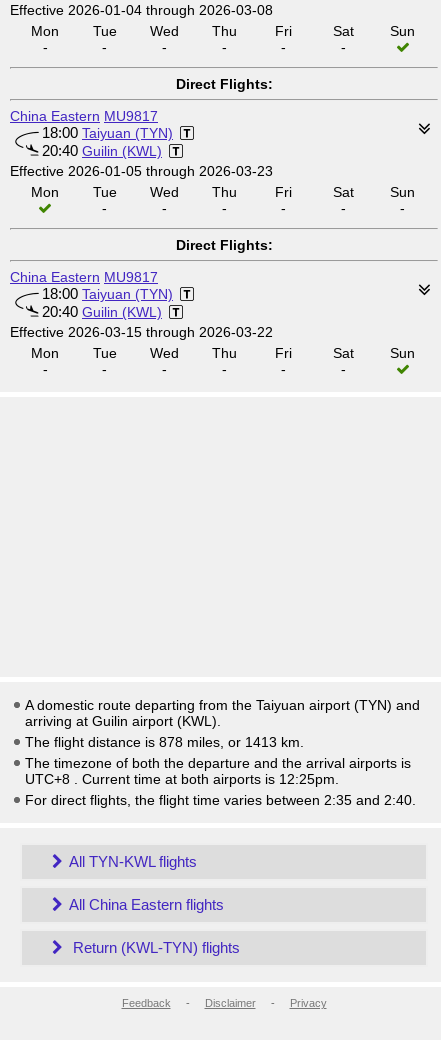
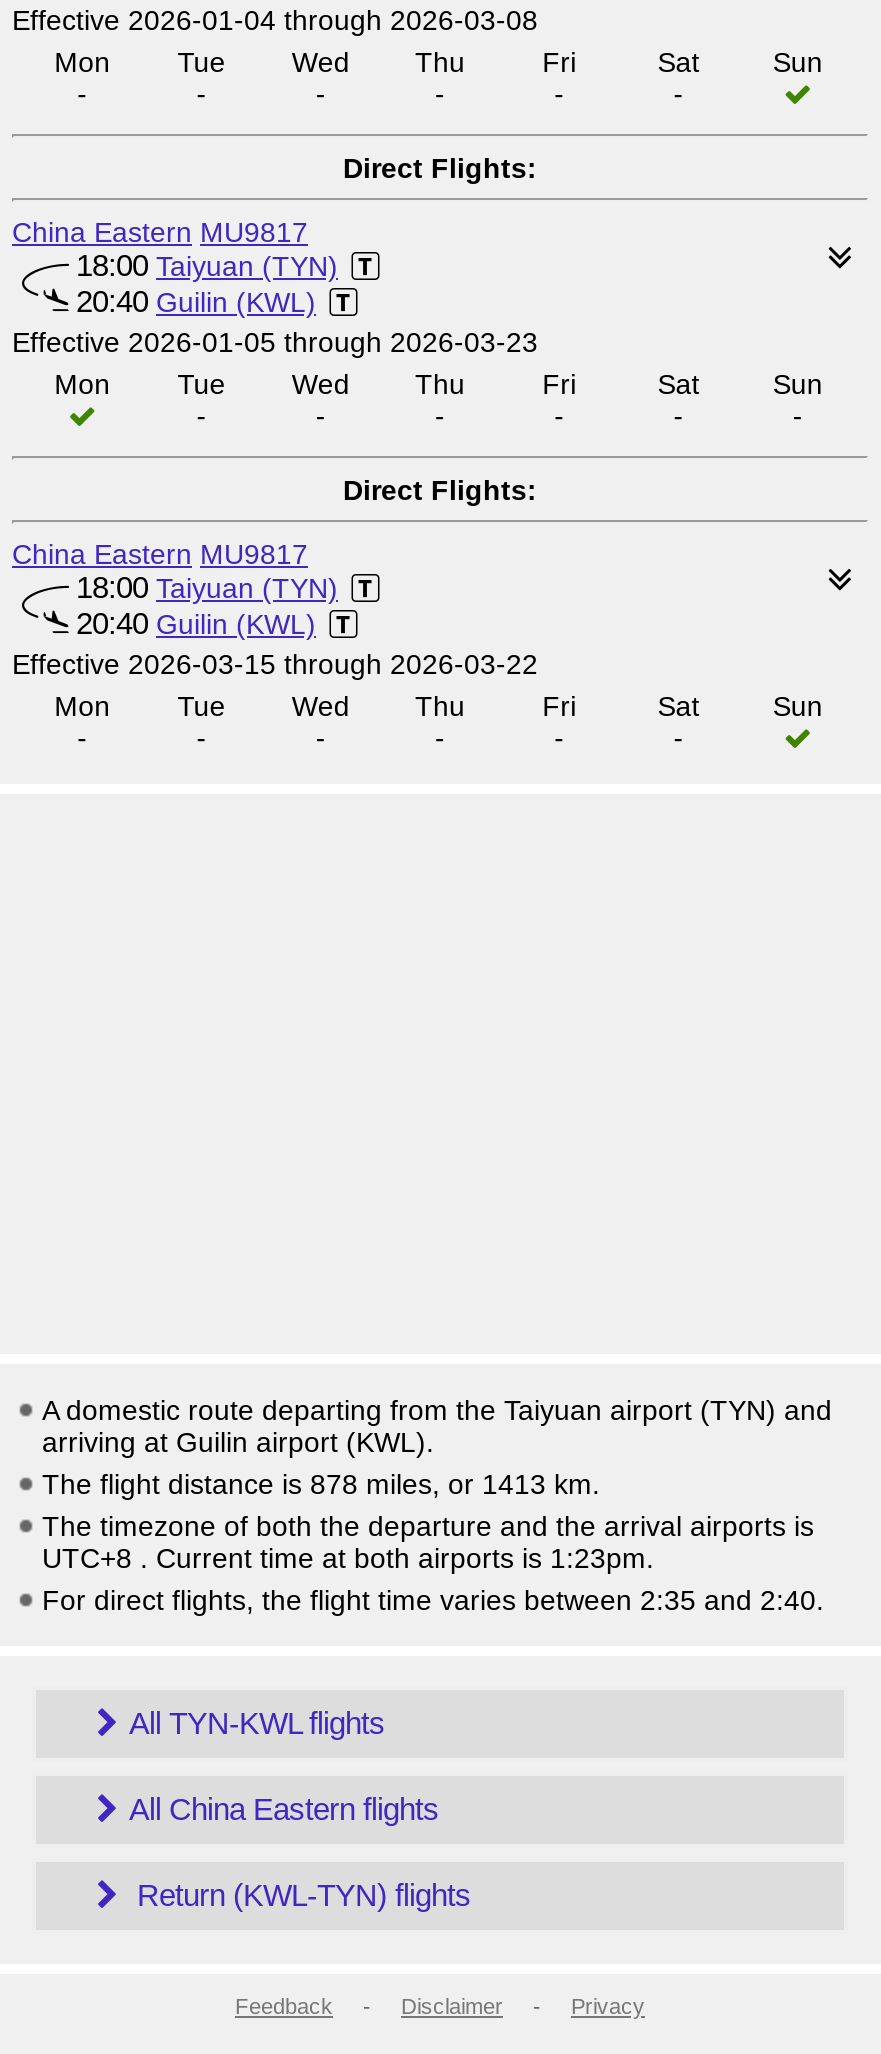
- UTC+8. Current time at both airports is 12:25pm.
+ UTC+8. Current time at both airports is 1:23pm.
